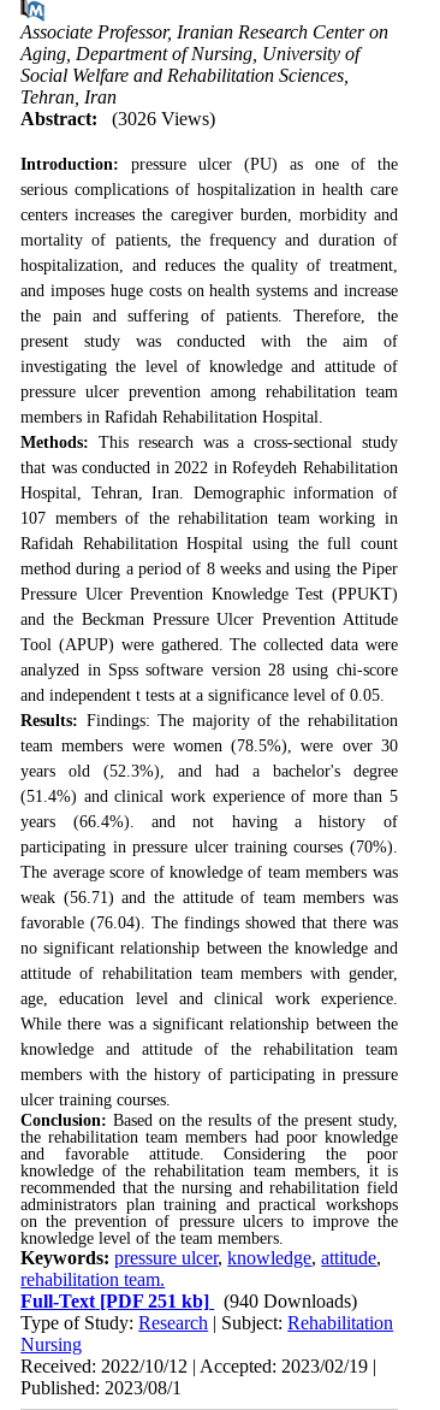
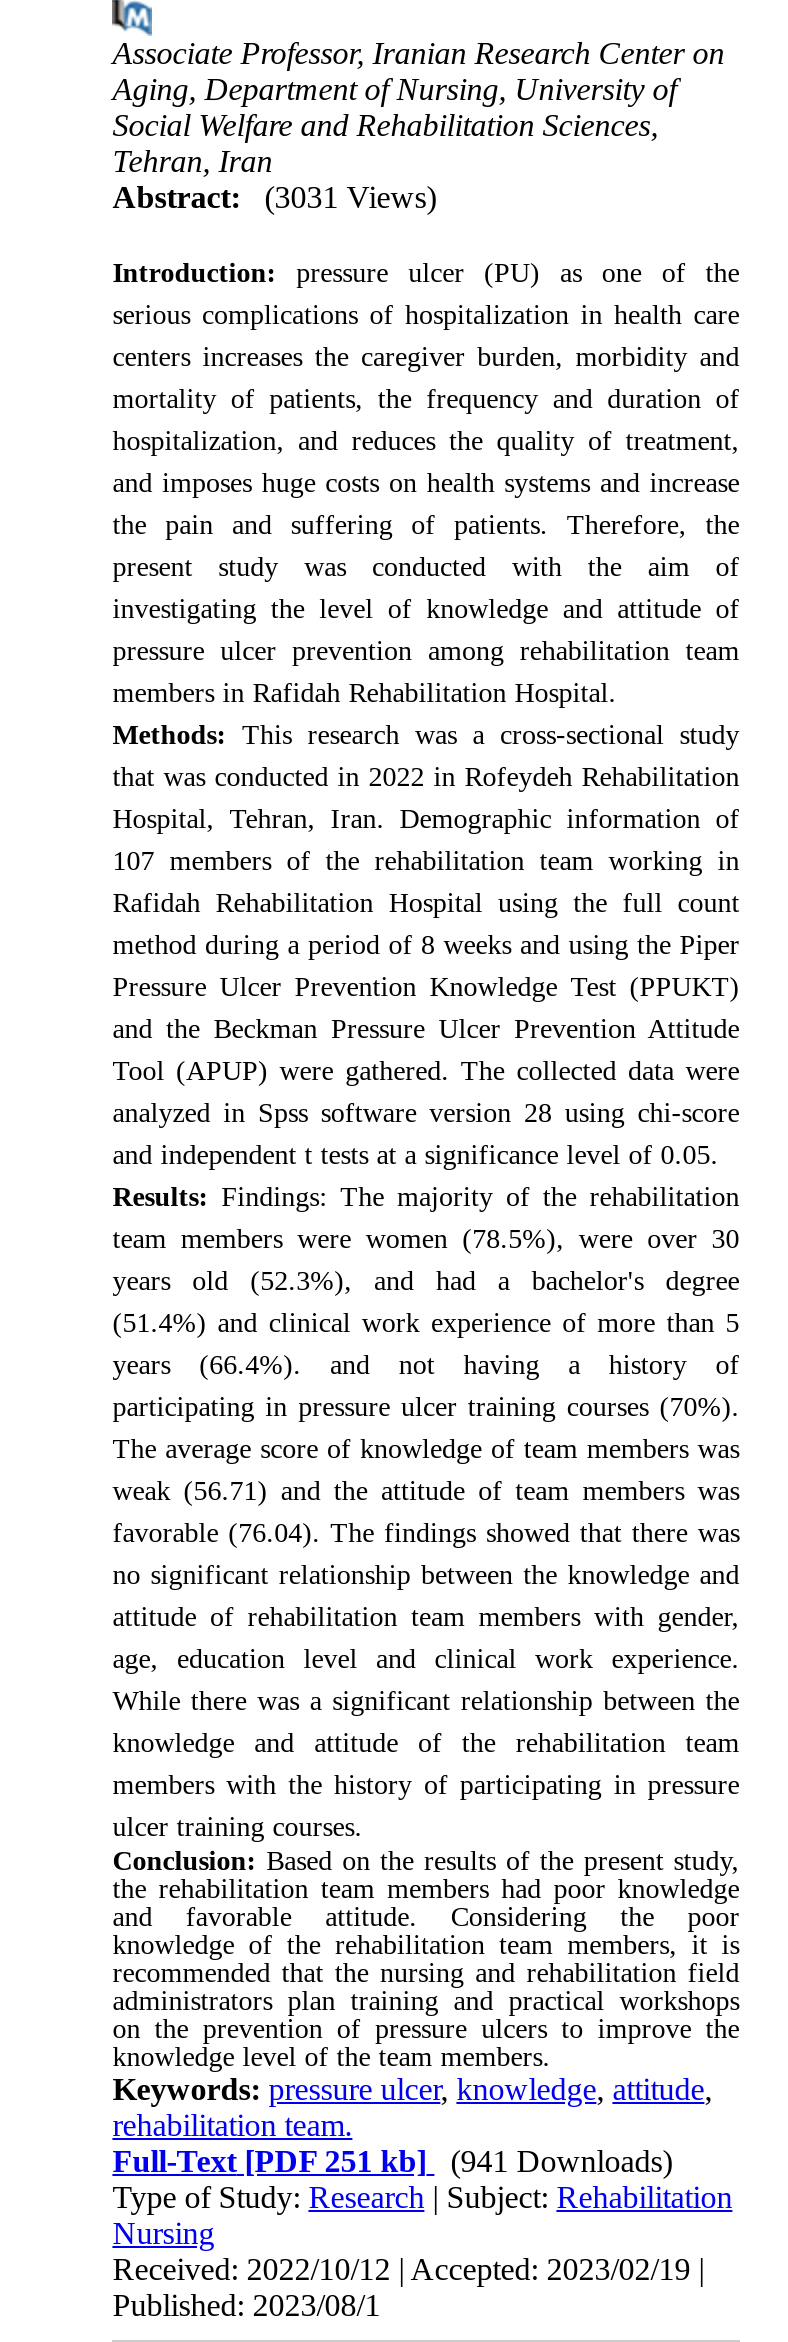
- Abstract: (3026 Views)
+ Abstract: (3031 Views)

- Full-Text [PDF 251 kb] (940 Downloads)
+ Full-Text [PDF 251 kb] (941 Downloads)
